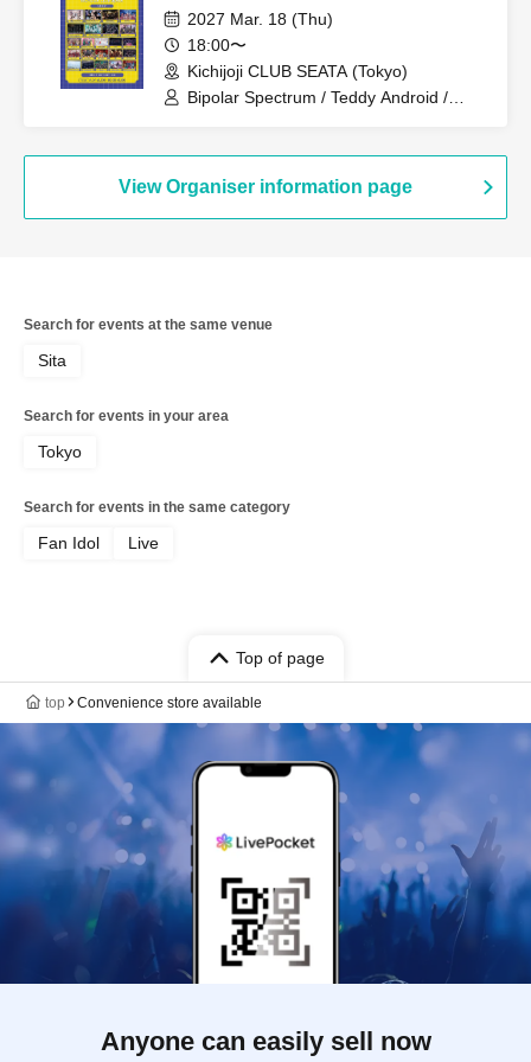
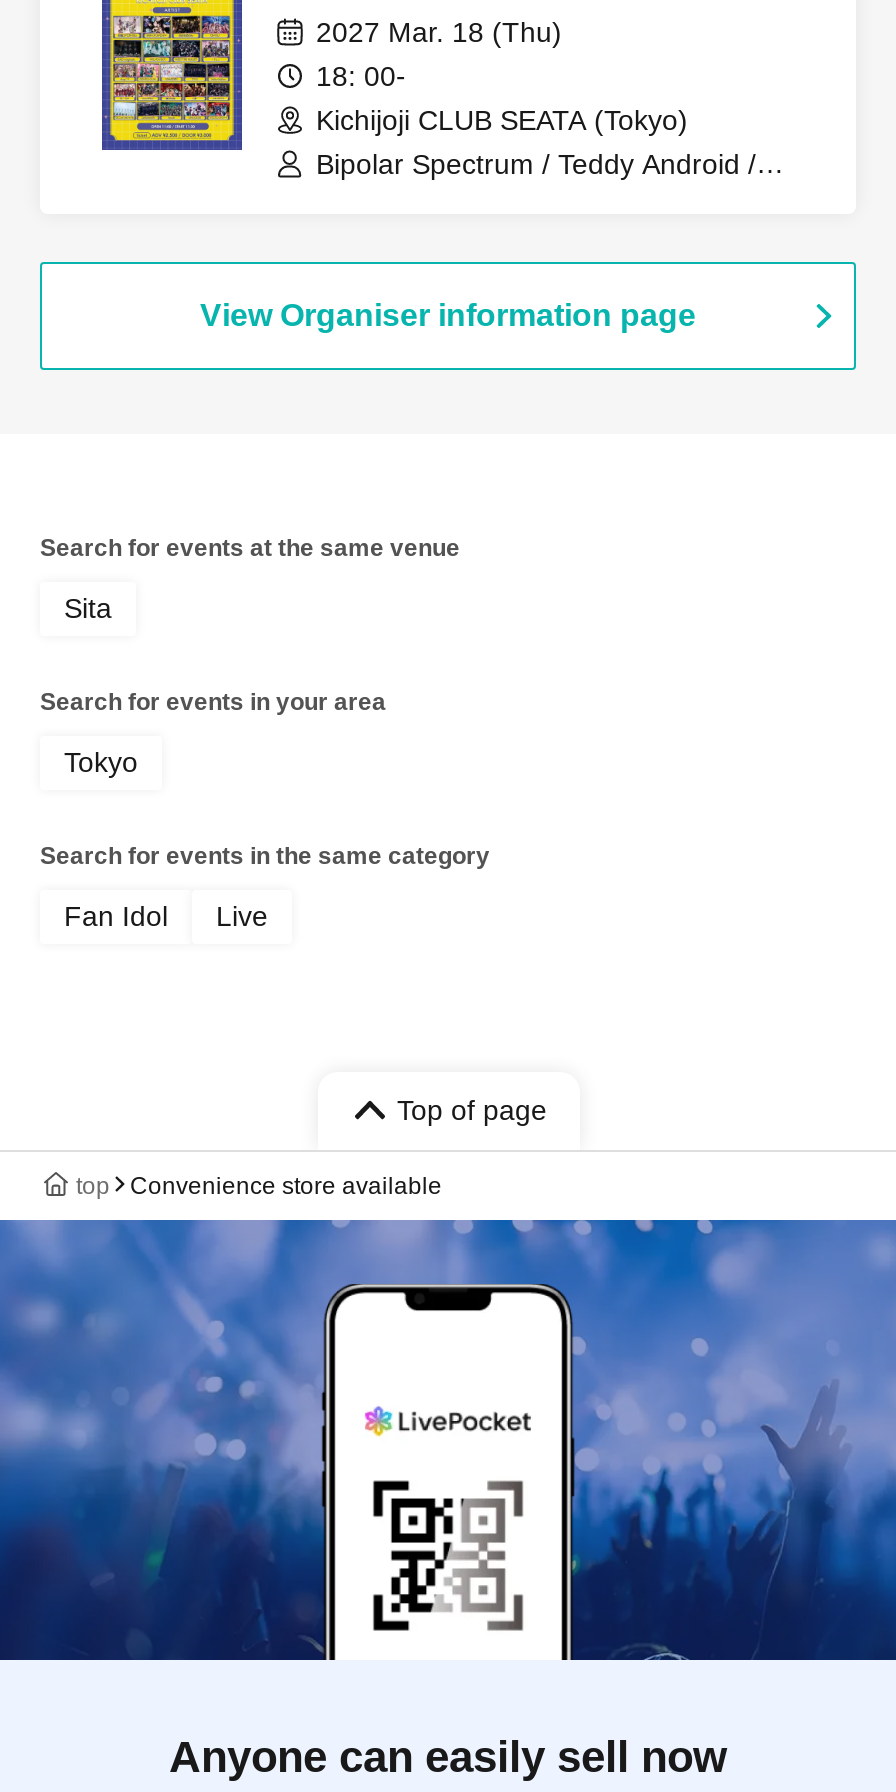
- 18:00〜
+ 18: 00-
